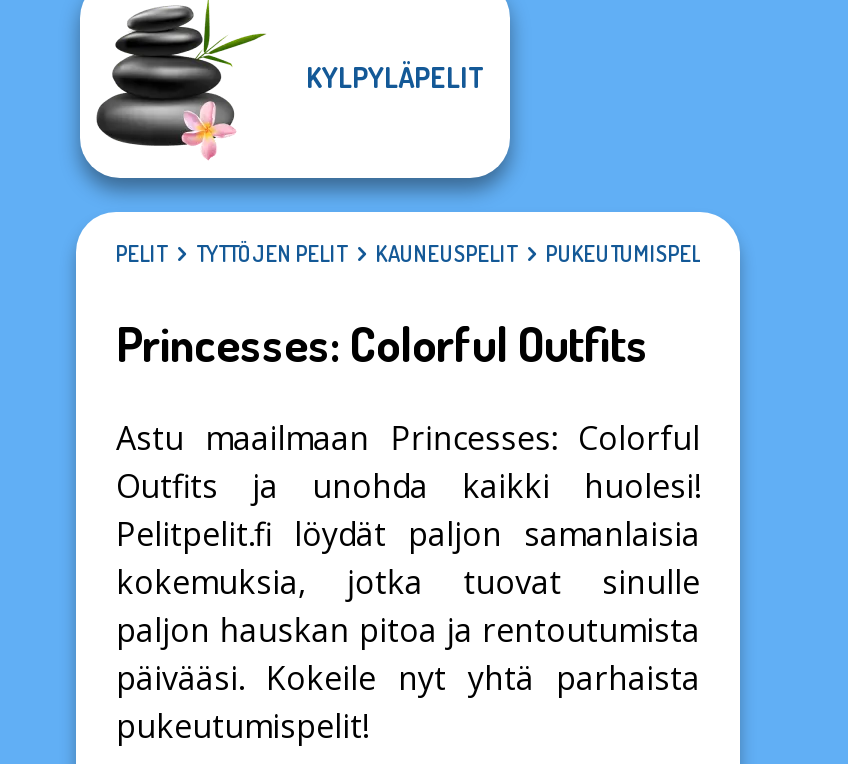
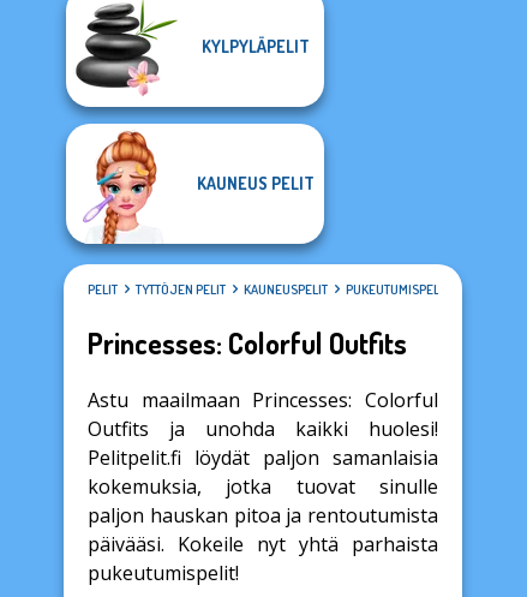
+ [image]
+ KAUNEUS PELIT
